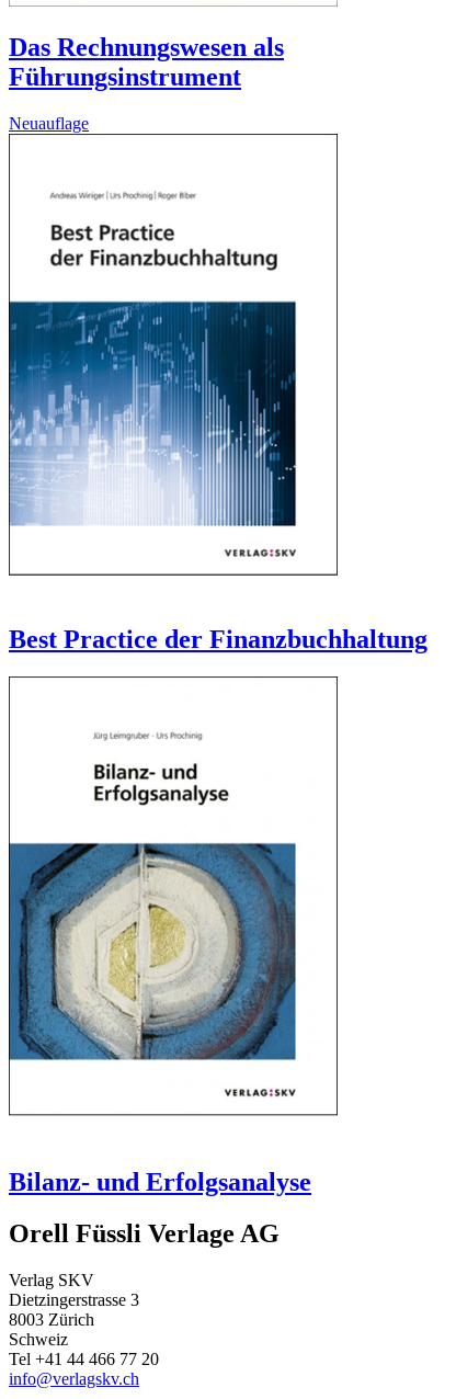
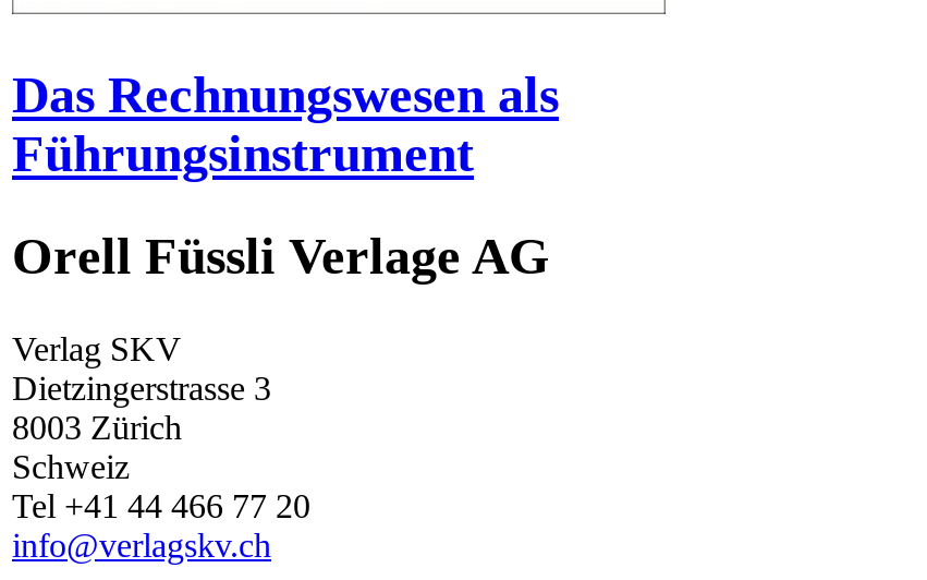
- [image]
- Neuauflage

- Best Practice der Finanzbuchhaltung

- [image]

- Bilanz- und Erfolgsanalyse
